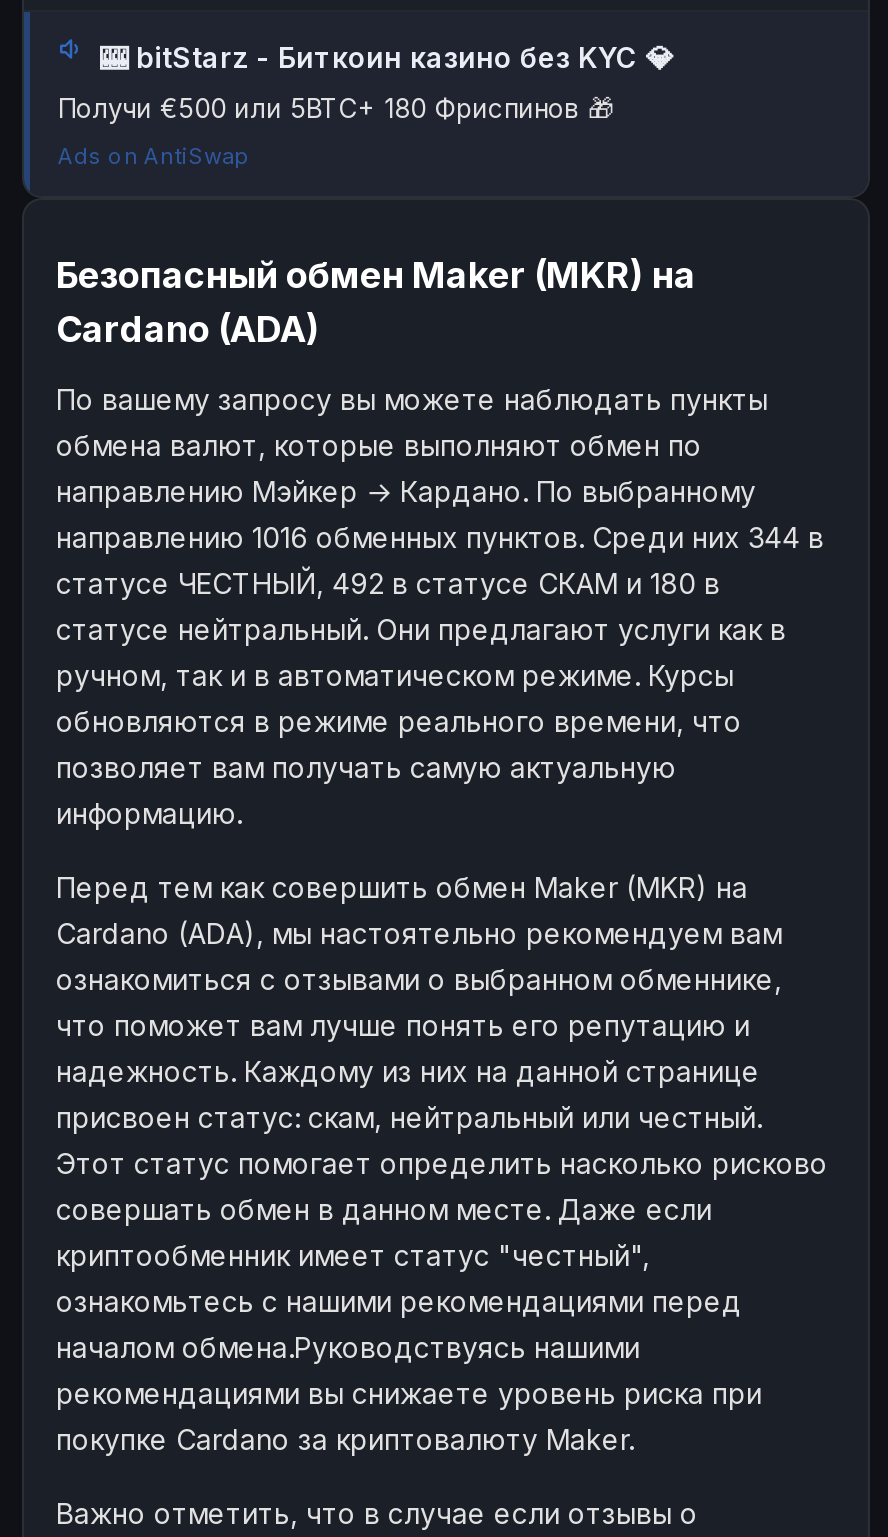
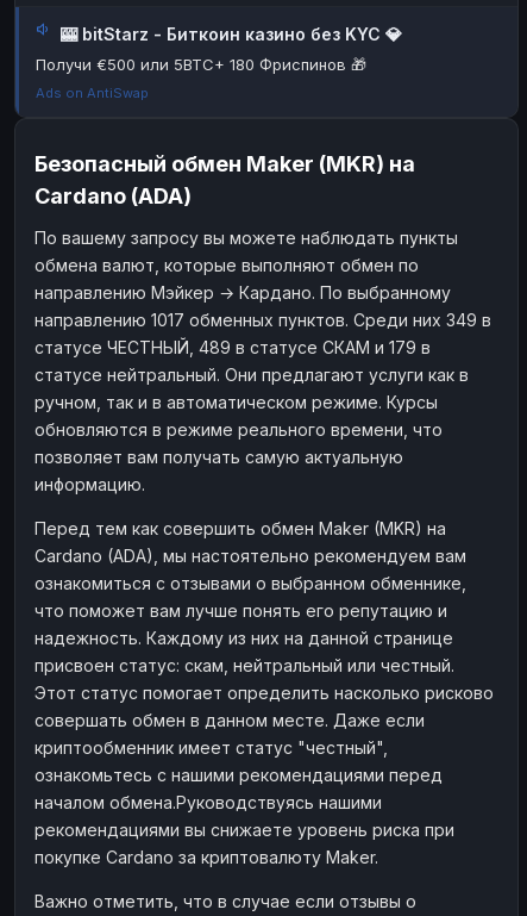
- направлению 1016 обменных пунктов. Среди них 344 в
+ направлению 1017 обменных пунктов. Среди них 349 в

- статусе ЧЕСТНЫЙ, 492 в статусе СКАМ и 180 в
+ статусе ЧЕСТНЫЙ, 489 в статусе СКАМ и 179 в
